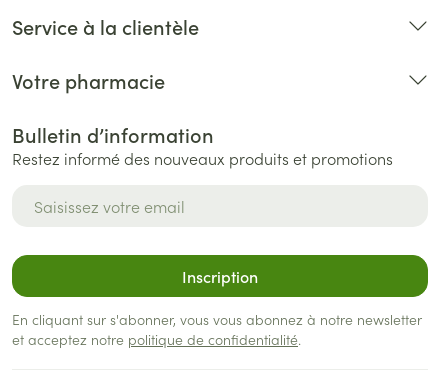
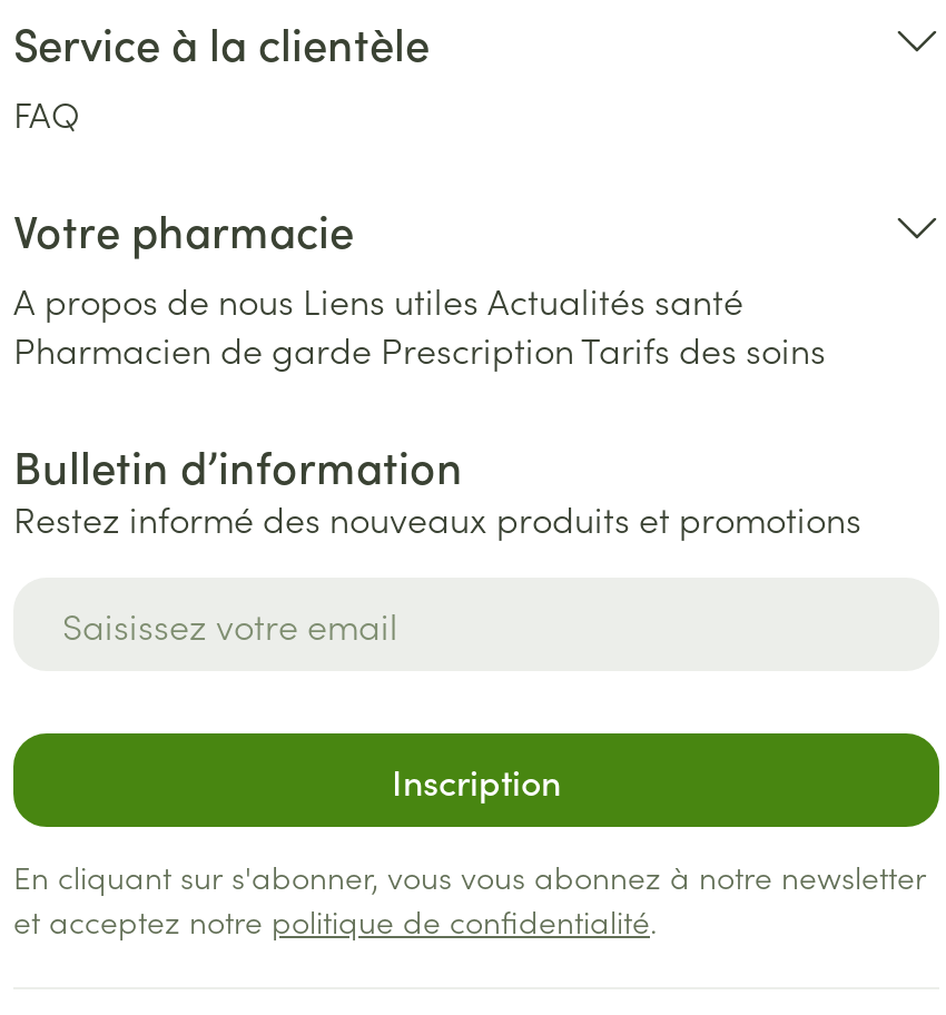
+ FAQ

+ A propos de nous Liens utiles Actualités santé
+ Pharmacien de garde Prescription Tarifs des soins
